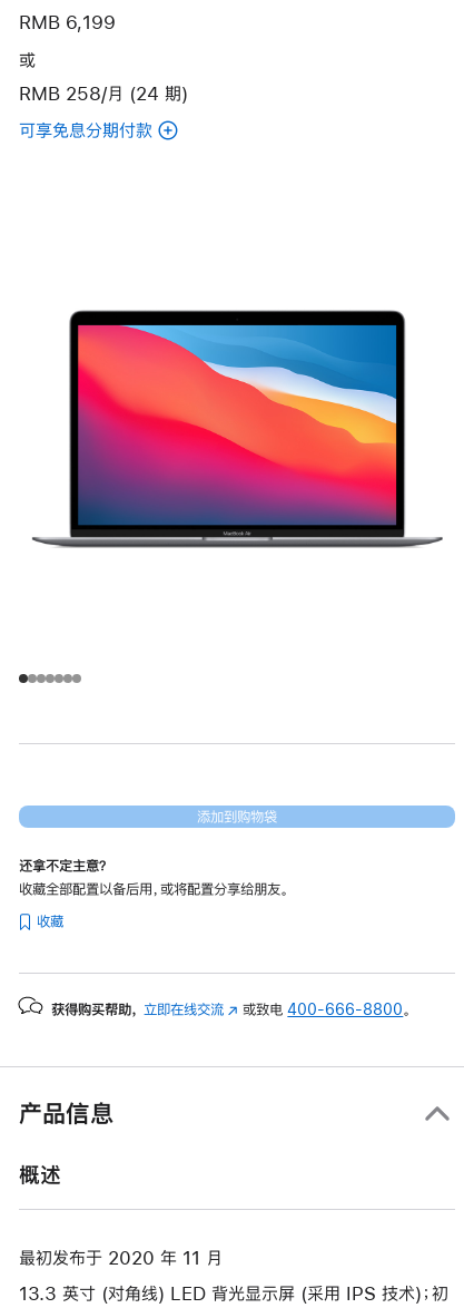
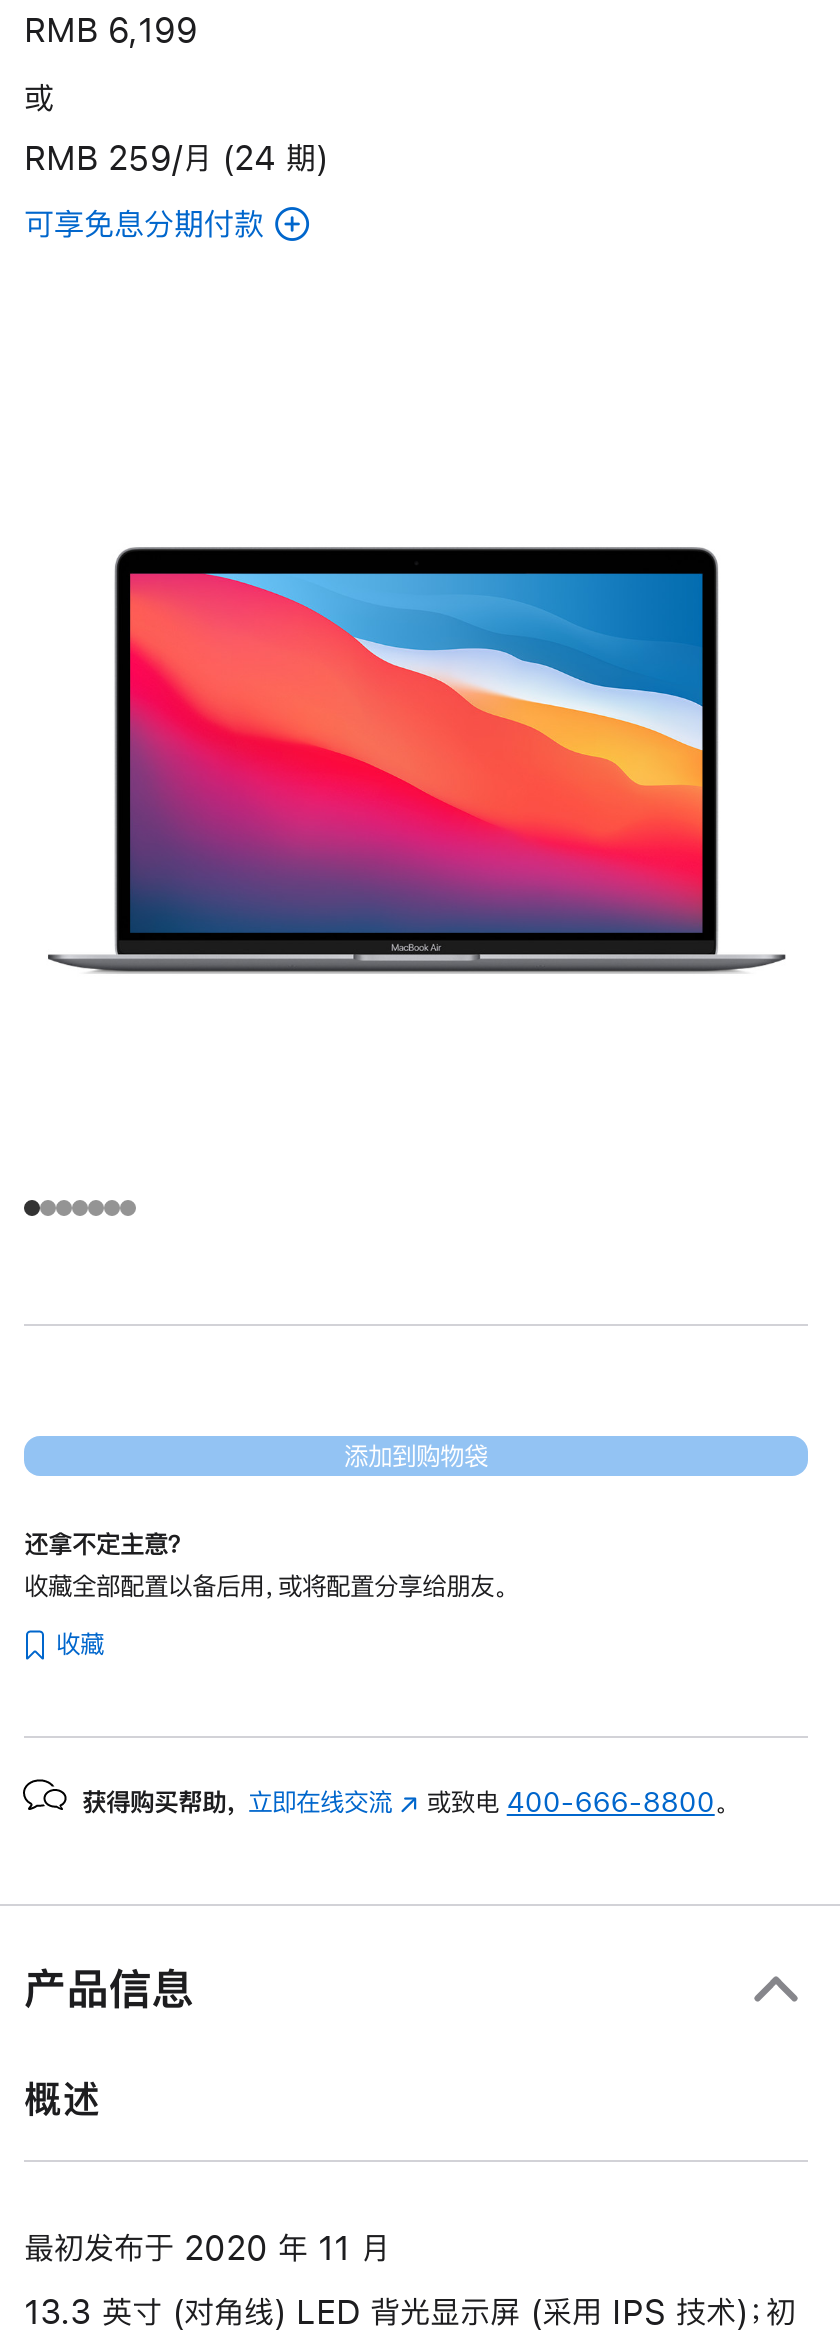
- RMB 258/月 (24 期)
+ RMB 259/月 (24 期)
